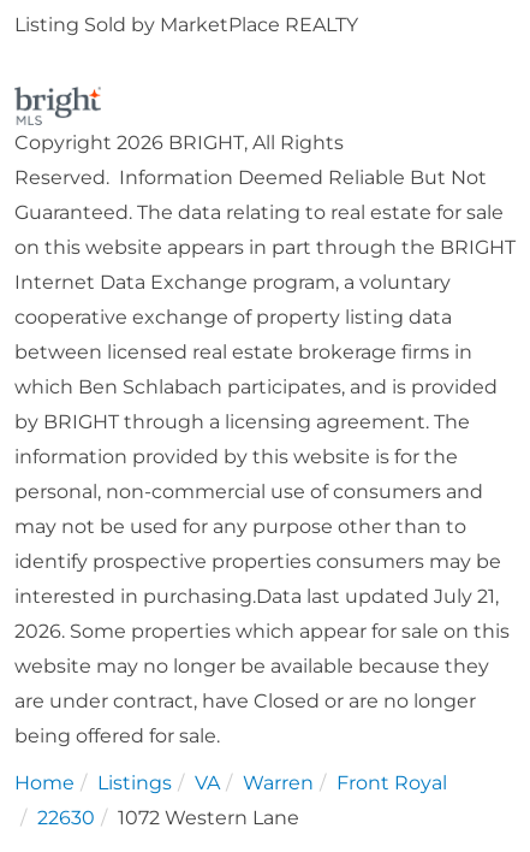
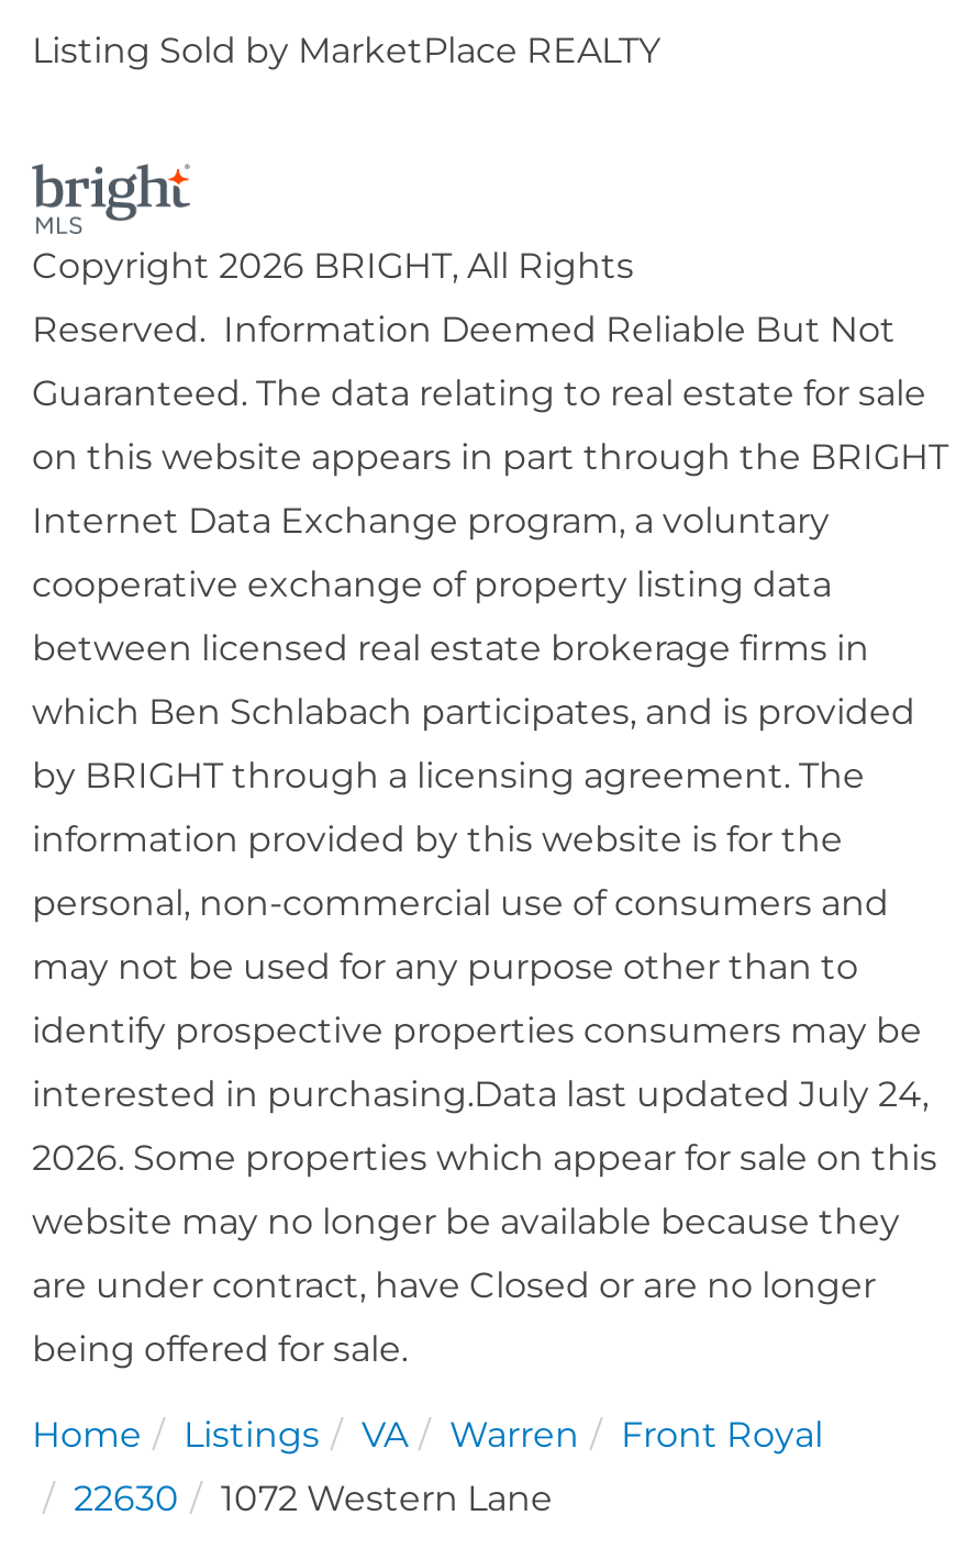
- interested in purchasing.Data last updated July 21,
+ interested in purchasing.Data last updated July 24,
